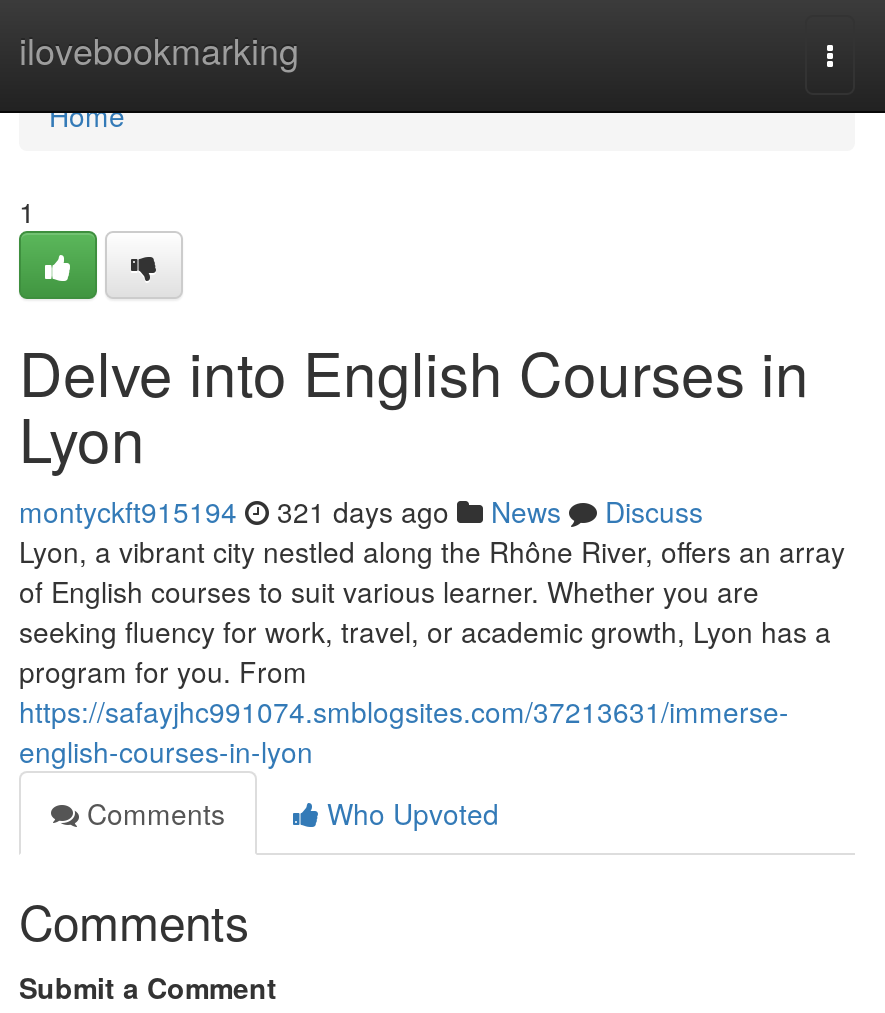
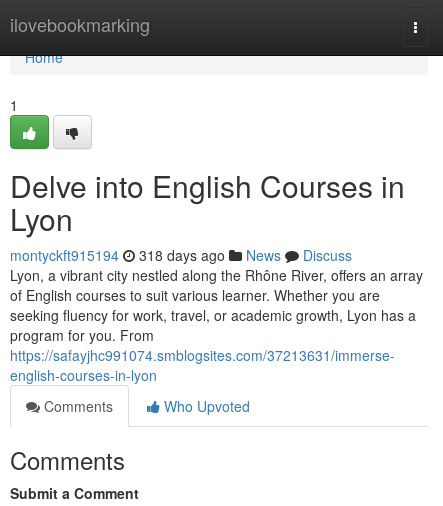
- montyckft915194 321 days ago News Discuss
+ montyckft915194 318 days ago News Discuss
